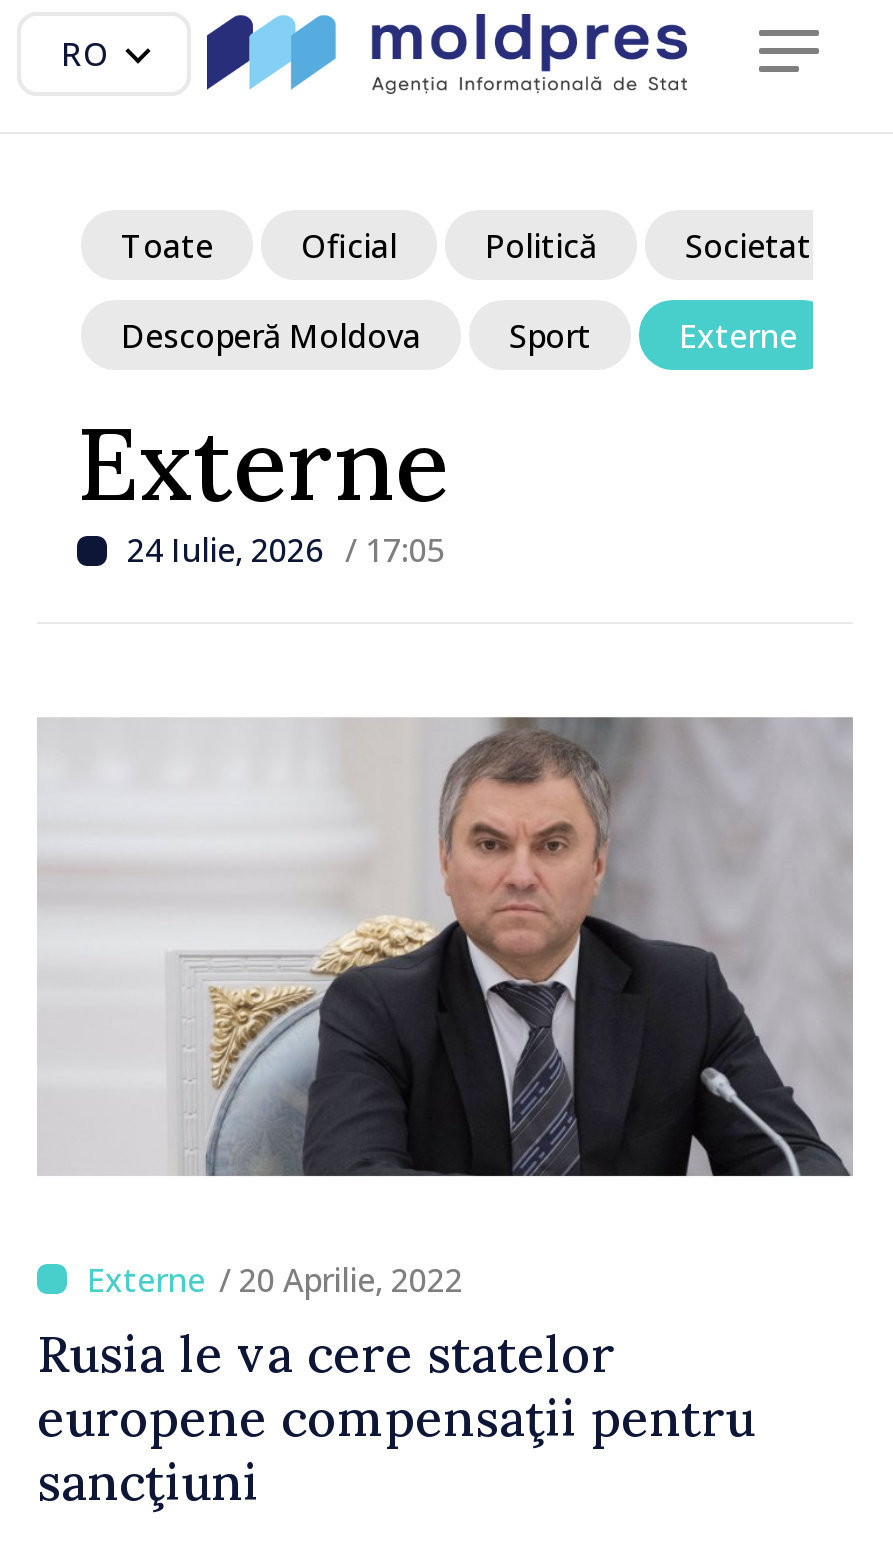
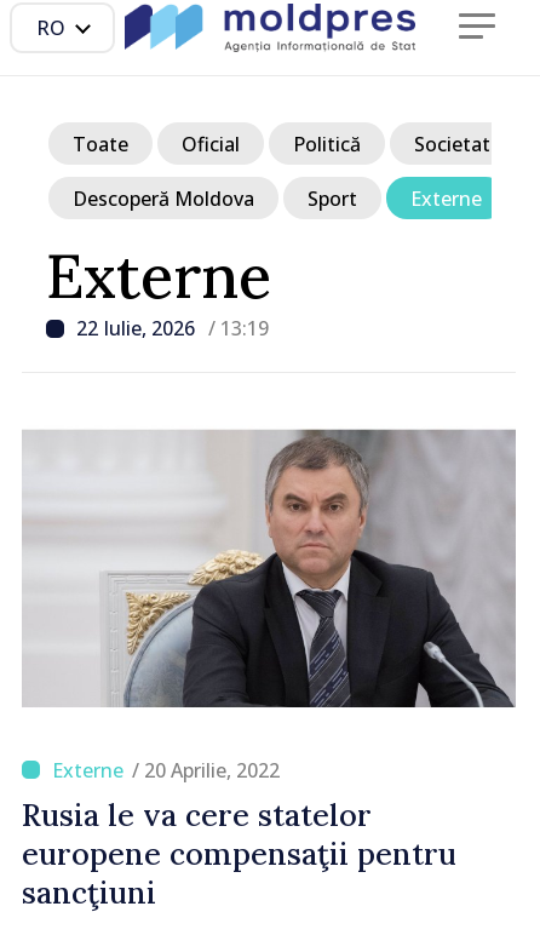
- 24 Iulie, 2026 / 17:05
+ 22 Iulie, 2026 / 13:19
